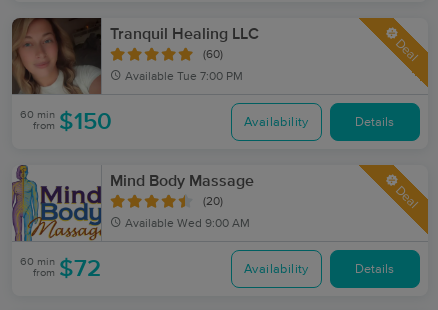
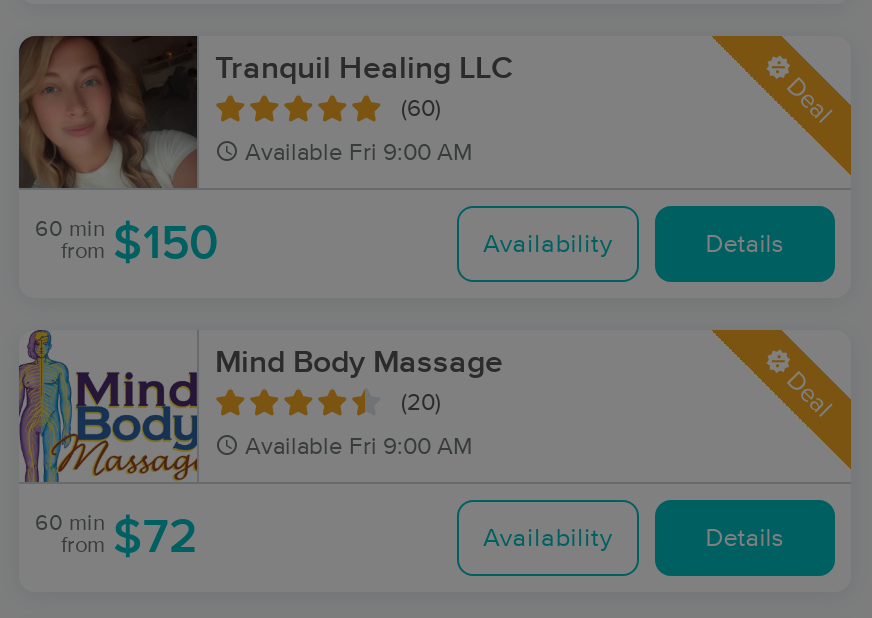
- Available Tue 7:00 PM
+ Available Fri 9:00 AM

- Available Wed 9:00 AM
+ Available Fri 9:00 AM
